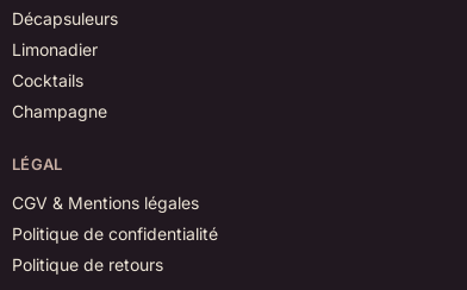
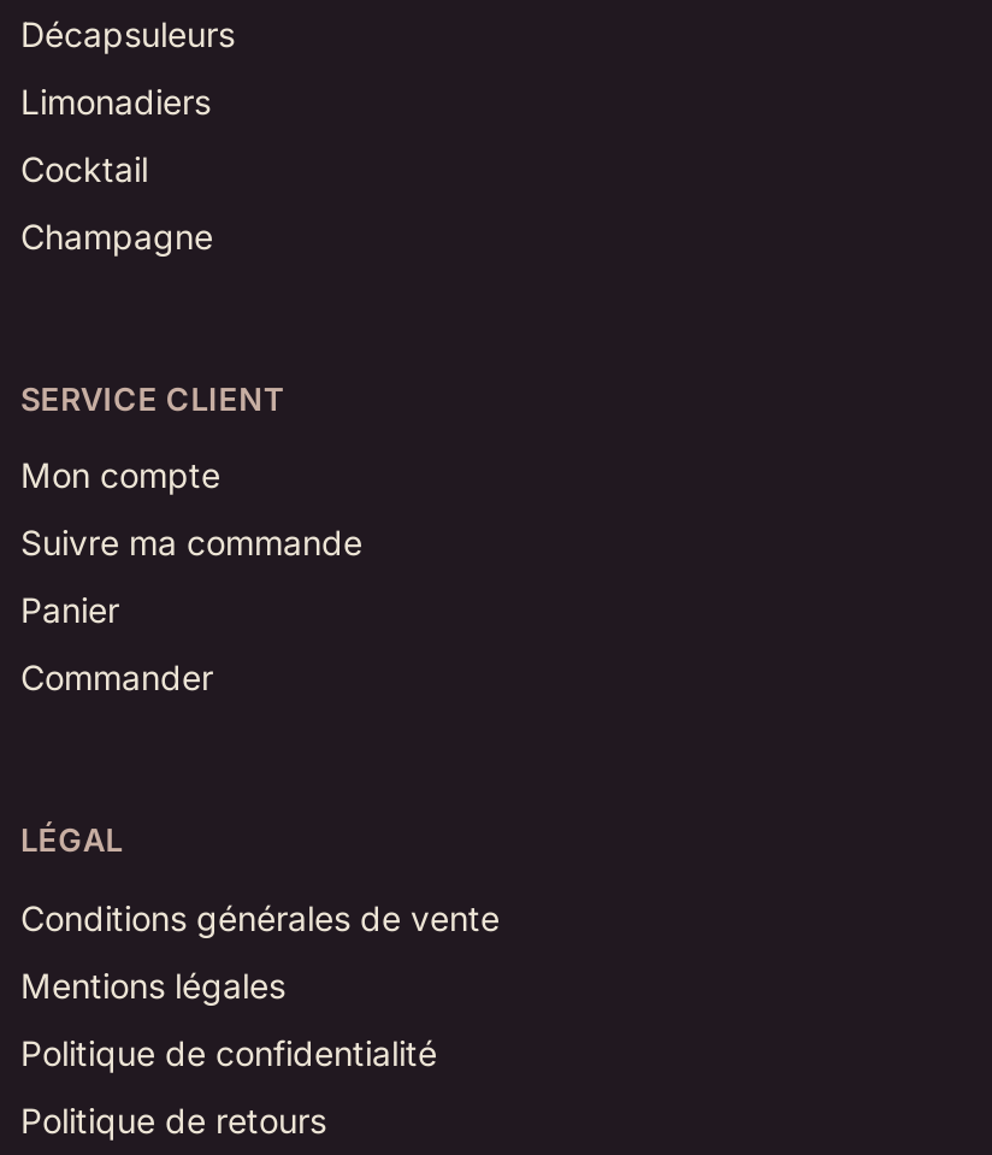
- Limonadier
+ Limonadiers

- Cocktails
+ Cocktail

+ SERVICE CLIENT
+ Mon compte
+ Suivre ma commande
+ Panier
+ Commander

- CGV & Mentions légales
+ Conditions générales de vente
+ Mentions légales
